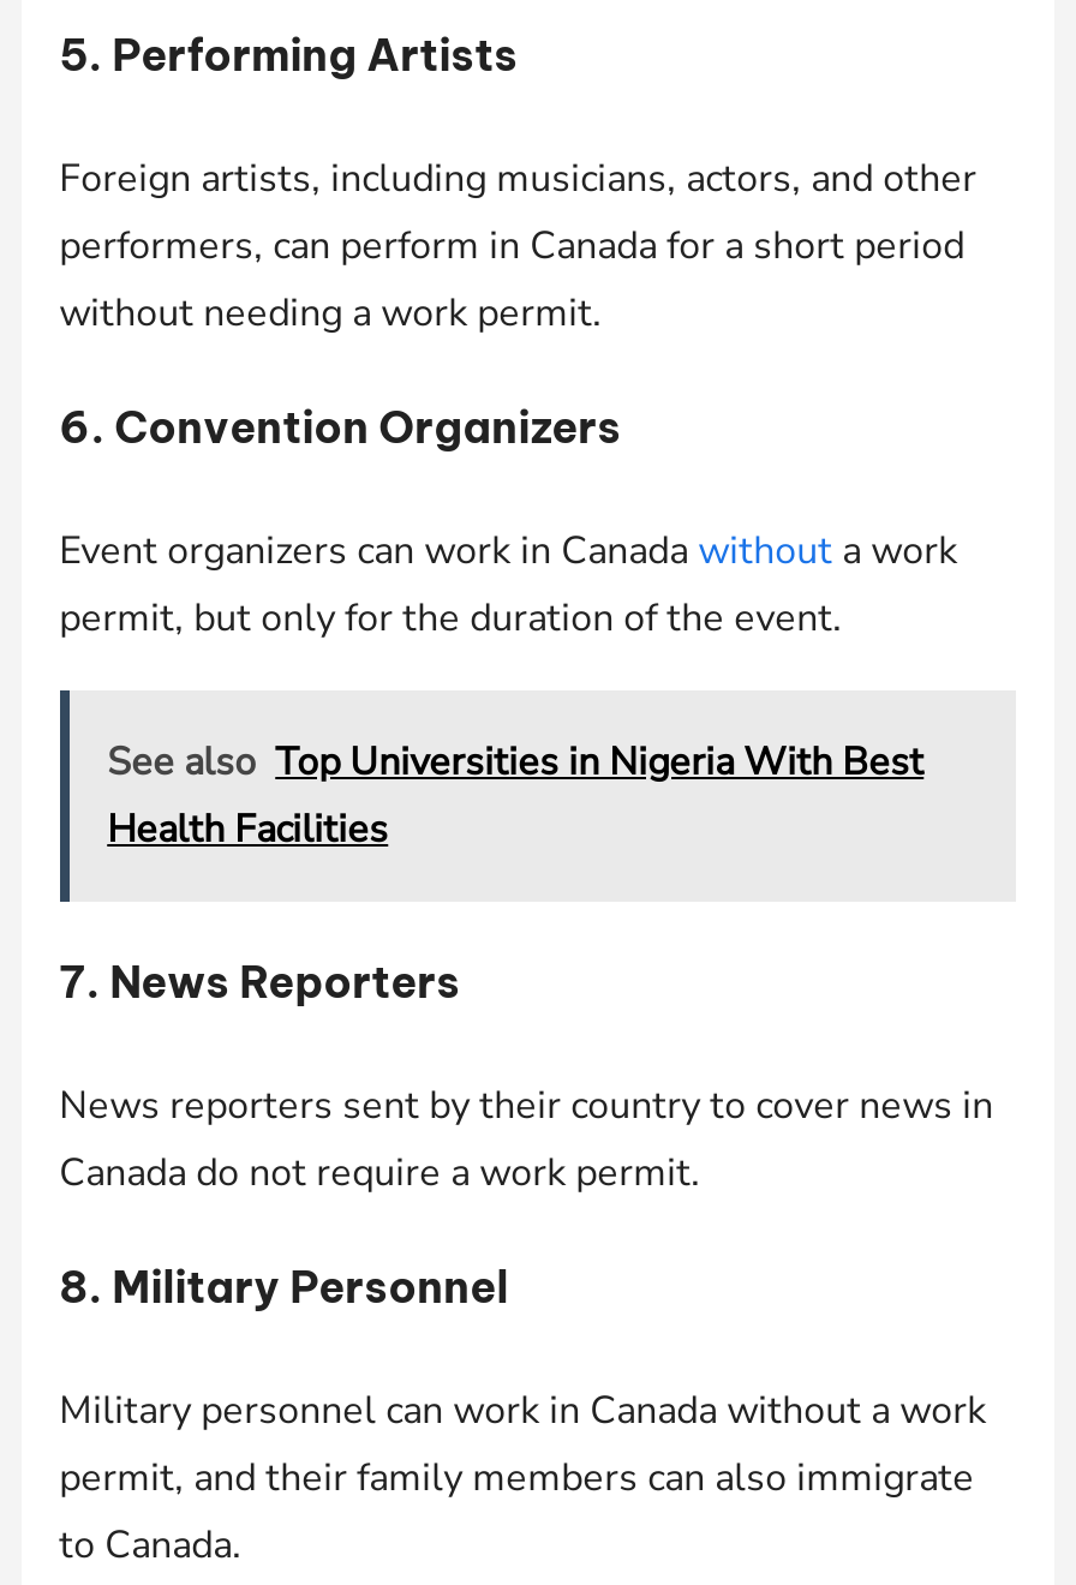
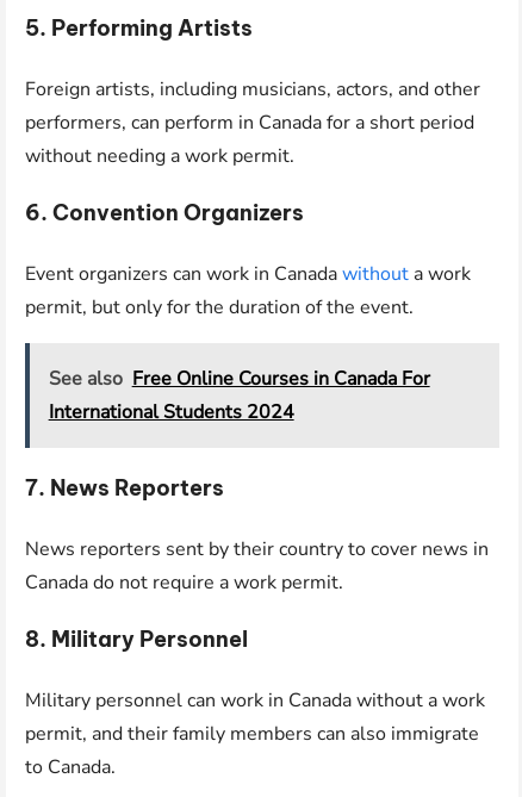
- See also Top Universities in Nigeria With Best
- Health Facilities
+ See also Free Online Courses in Canada For
+ International Students 2024
